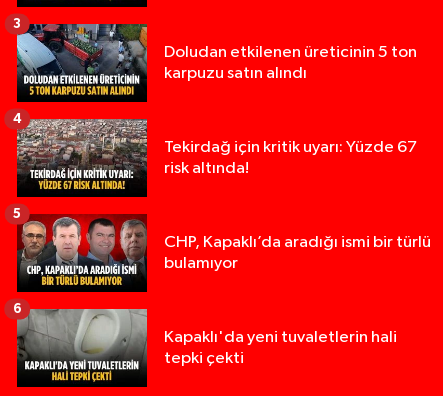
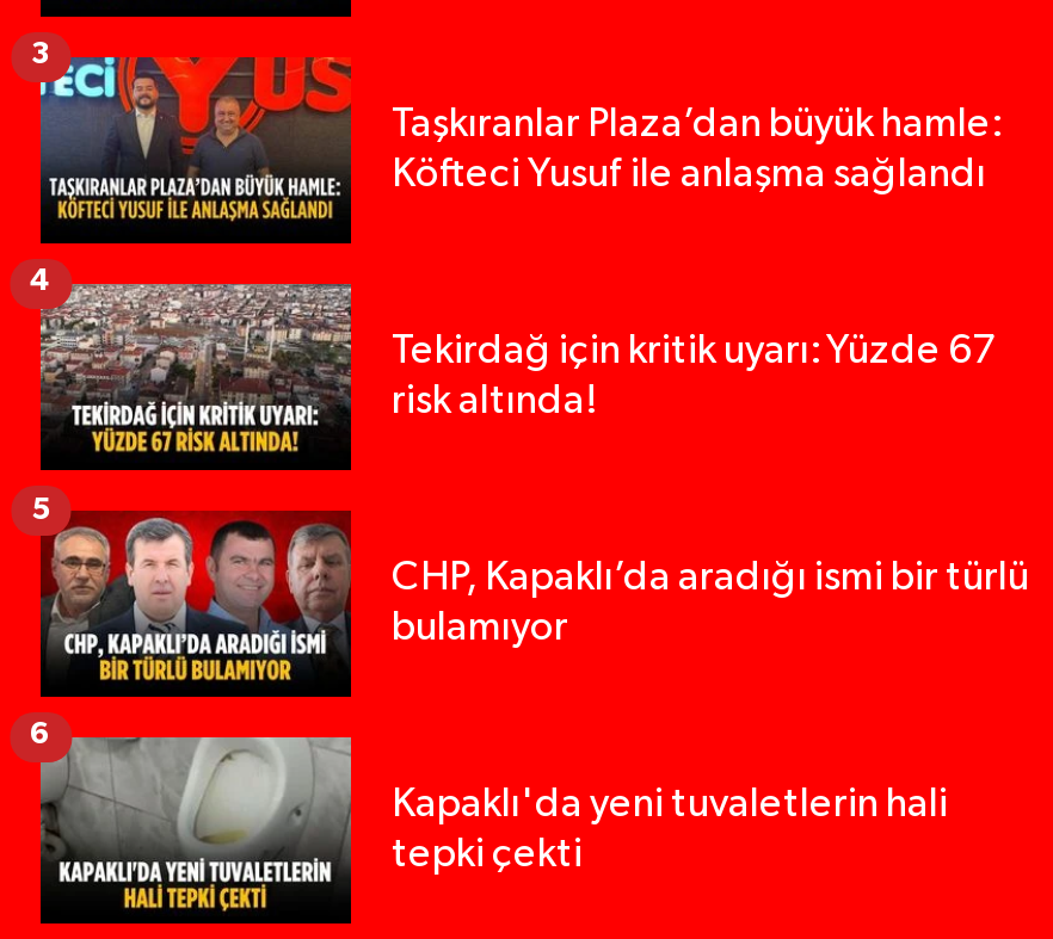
- [image]
- Doludan etkilenen üreticinin 5 ton
- karpuzu satın alındı
+ [image]
+ Taşkıranlar Plaza’dan büyük hamle:
+ Köfteci Yusuf ile anlaşma sağlandı
